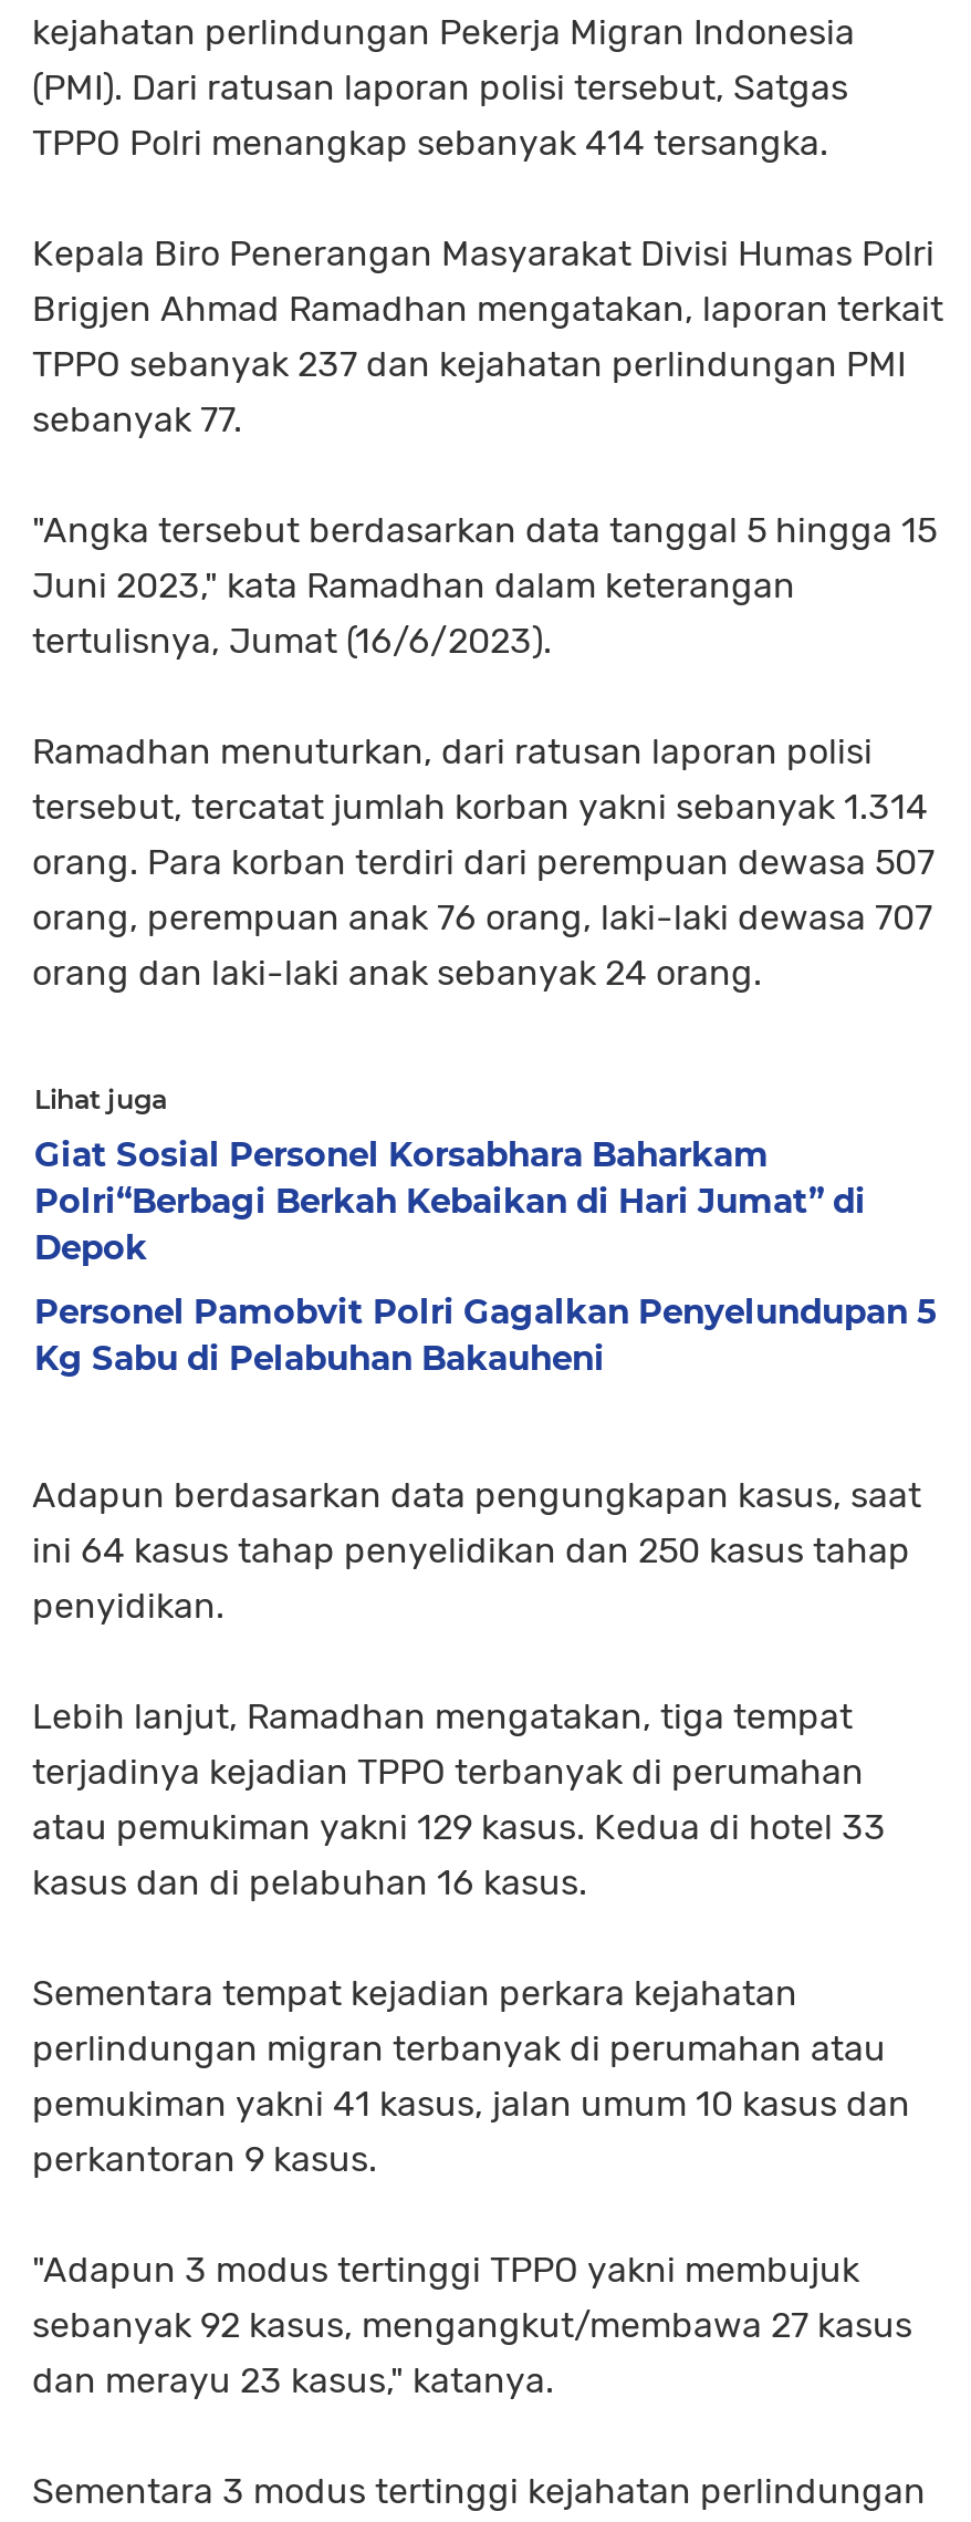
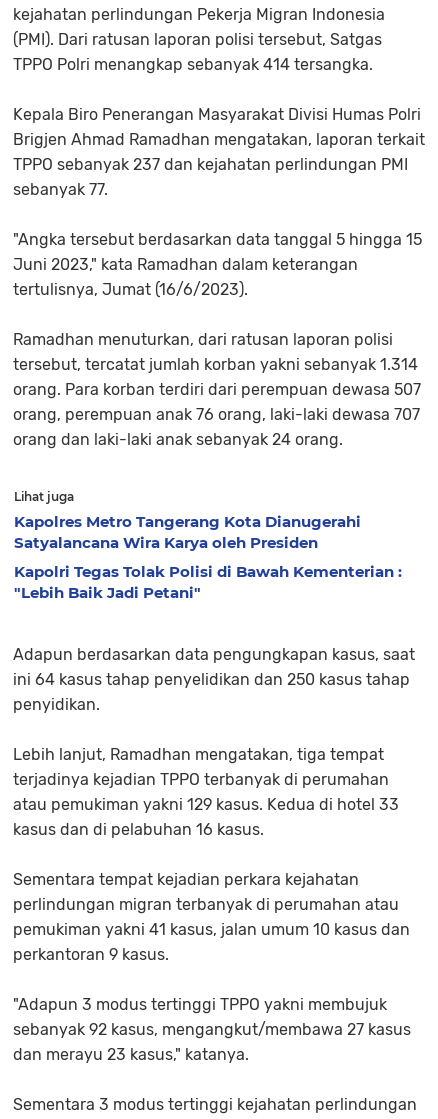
- Giat Sosial Personel Korsabhara Baharkam
- Polri“Berbagi Berkah Kebaikan di Hari Jumat” di
- Depok
+ Kapolres Metro Tangerang Kota Dianugerahi
+ Satyalancana Wira Karya oleh Presiden

- Personel Pamobvit Polri Gagalkan Penyelundupan 5
- Kg Sabu di Pelabuhan Bakauheni
+ Kapolri Tegas Tolak Polisi di Bawah Kementerian :
+ "Lebih Baik Jadi Petani"
